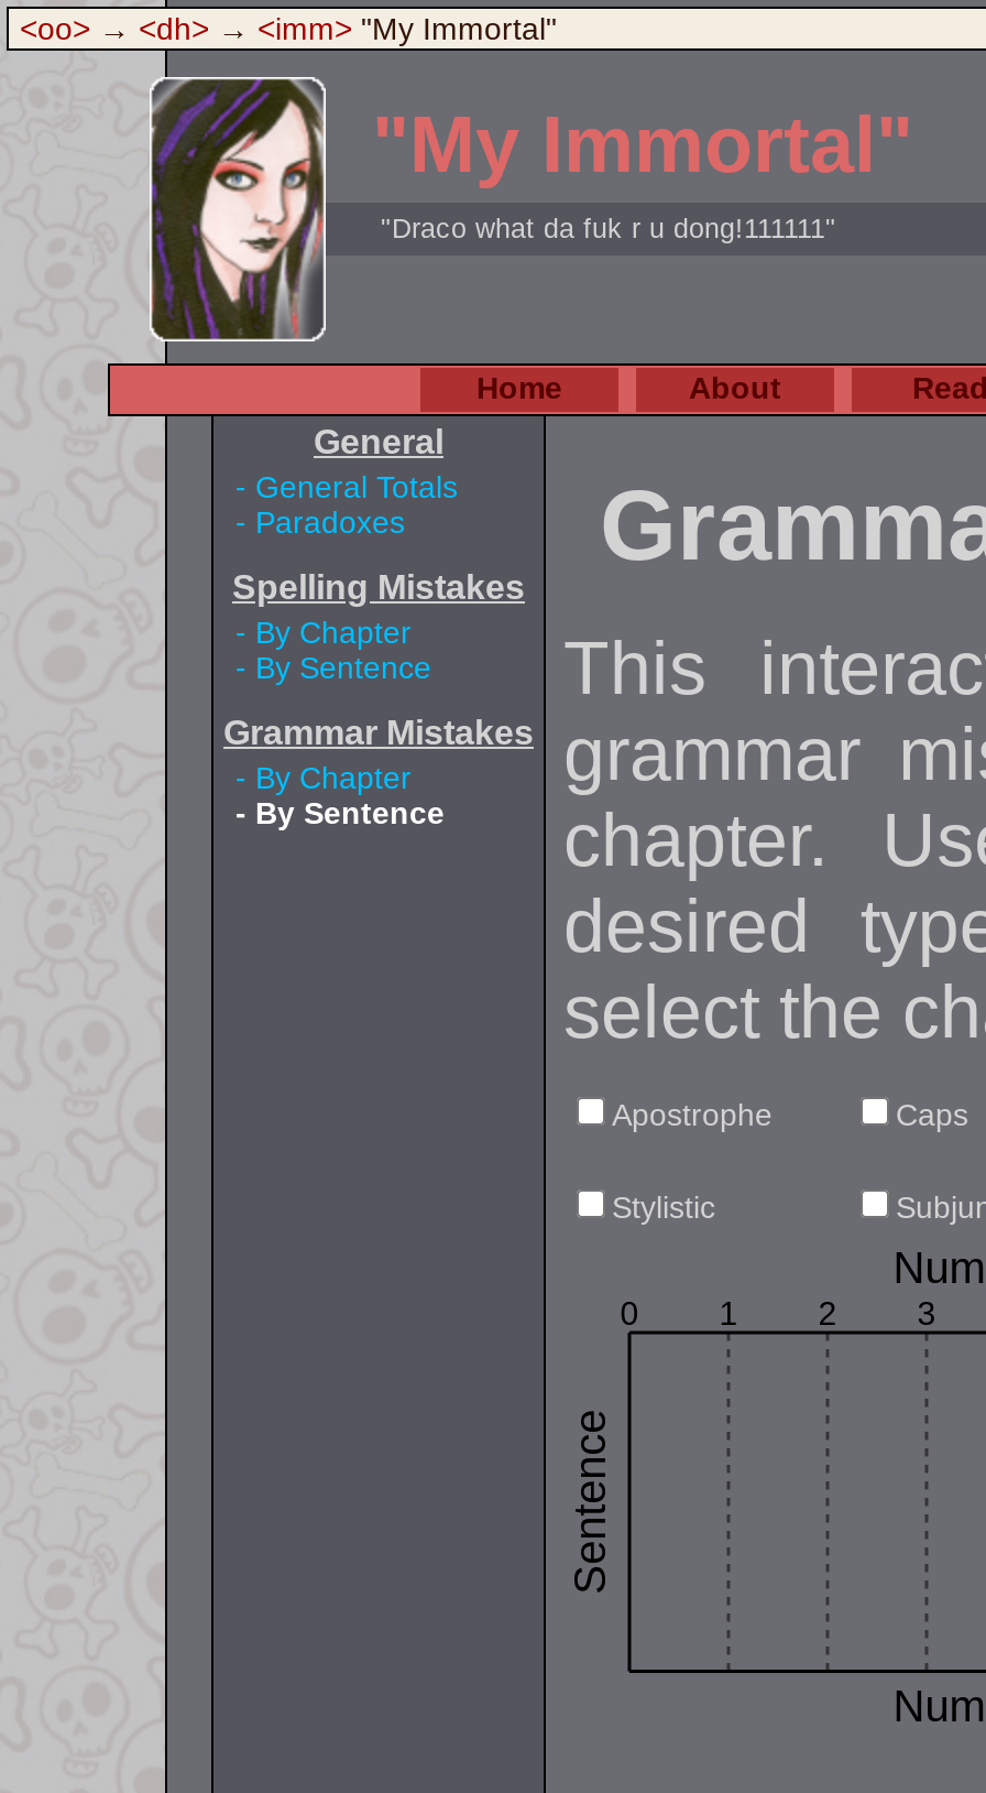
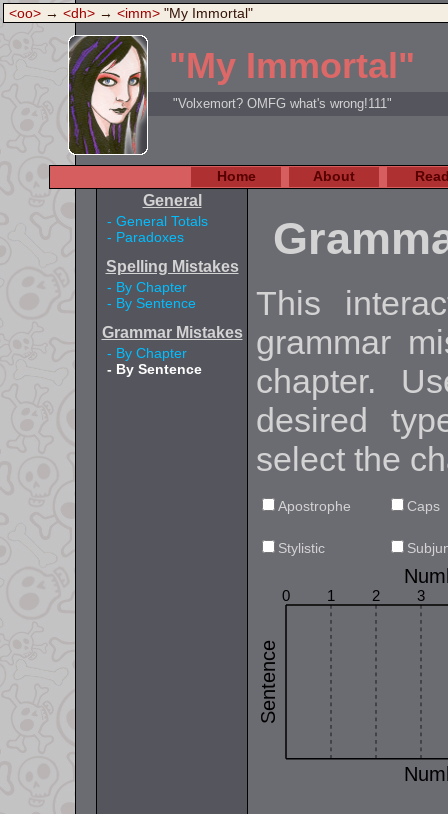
- "Draco what da fuk r u dong!111111"
+ "Volxemort? OMFG what's wrong!111"
